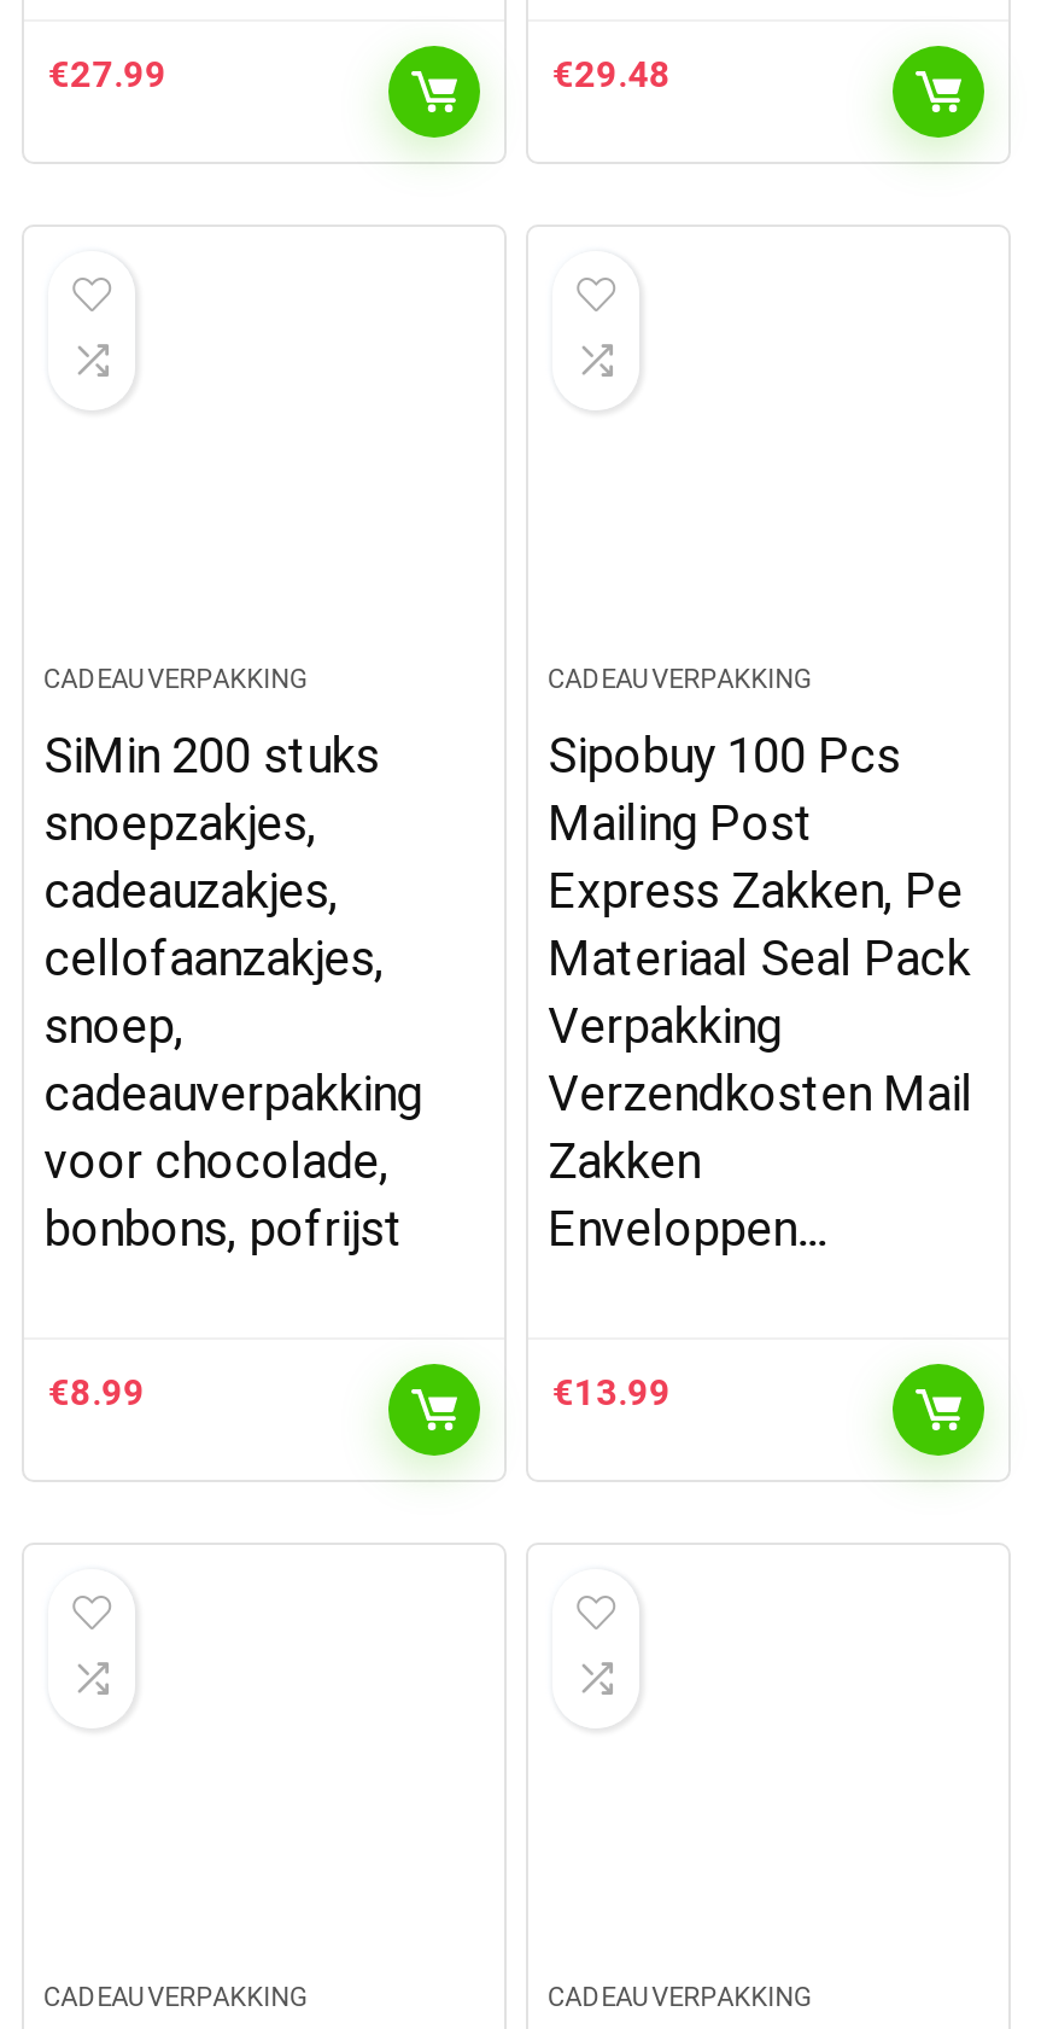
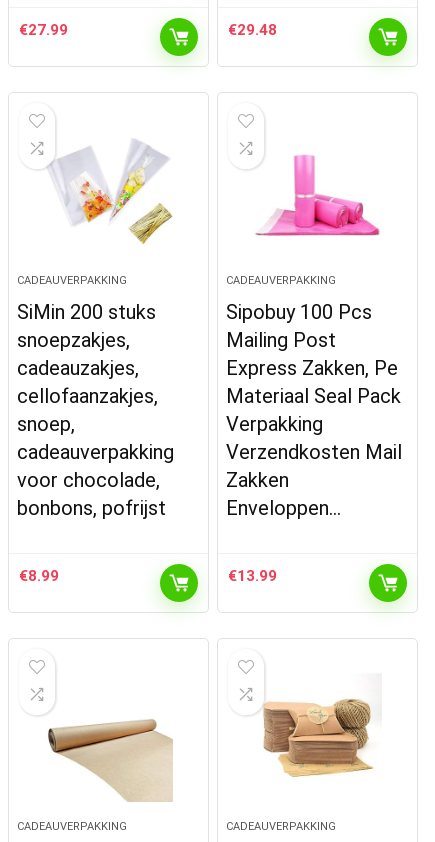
+ [image]

+ [image]

+ [image]

+ [image]
